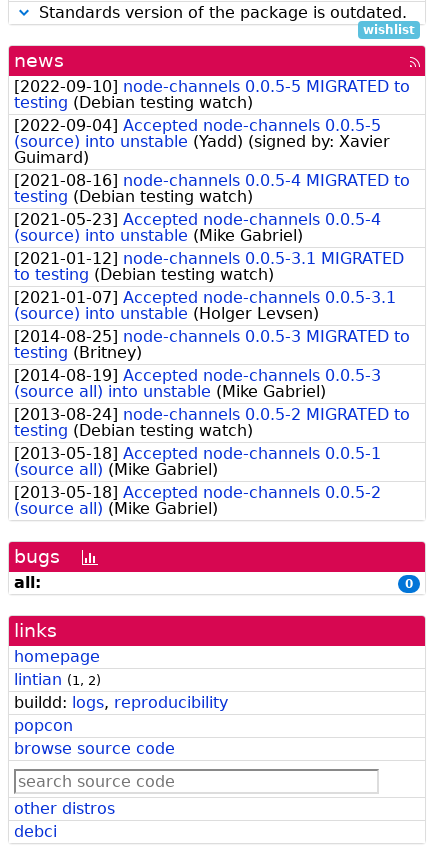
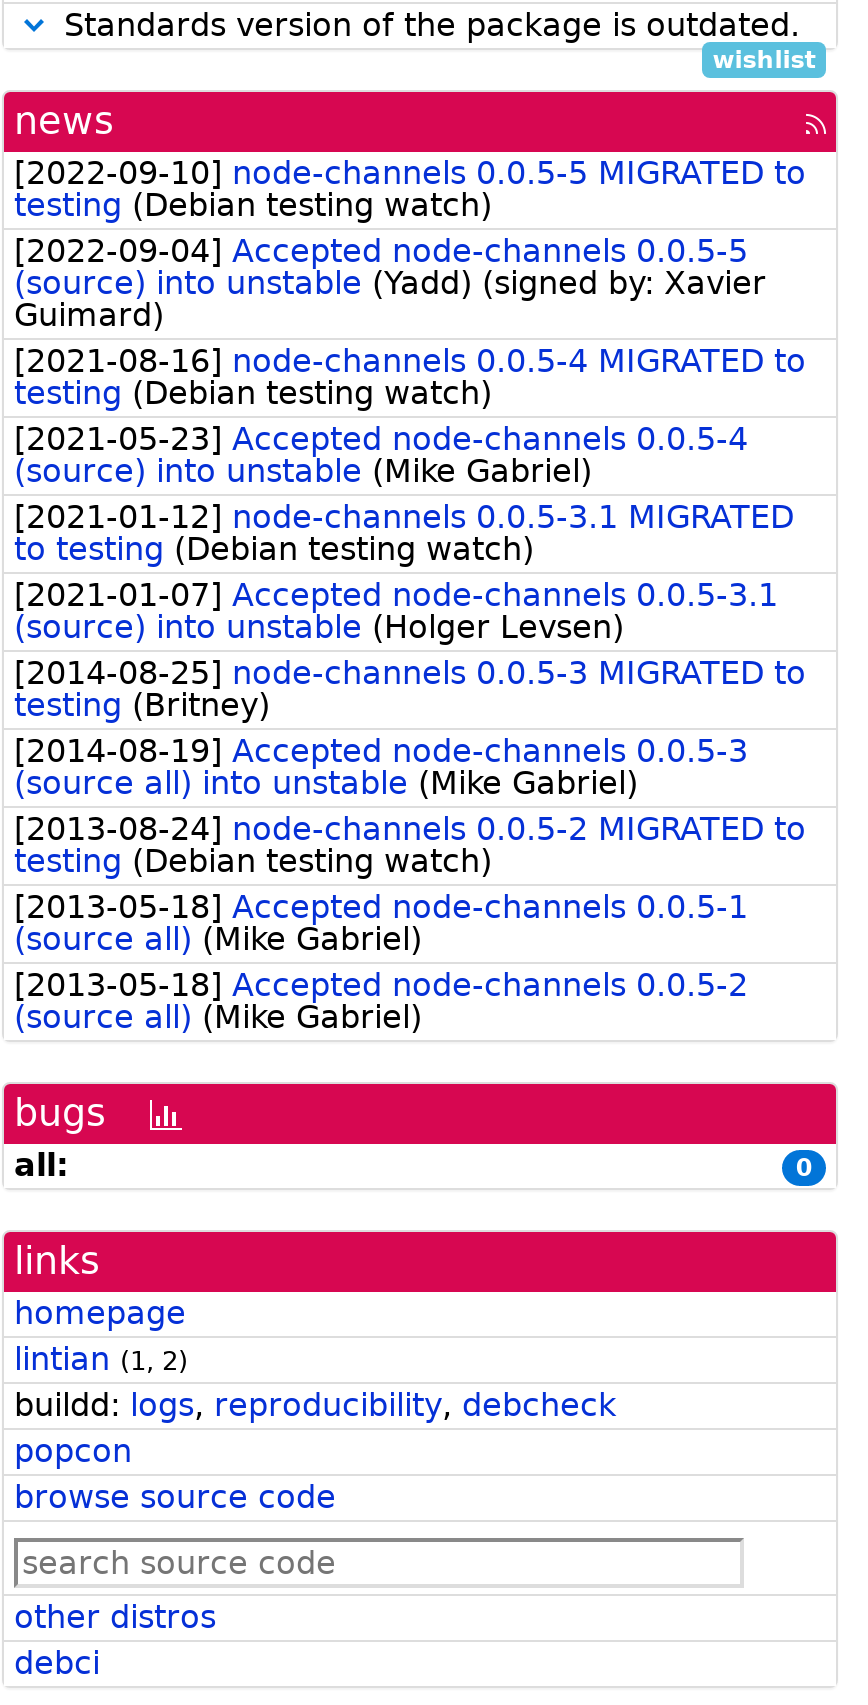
- buildd: logs, reproducibility
+ buildd: logs, reproducibility, debcheck
